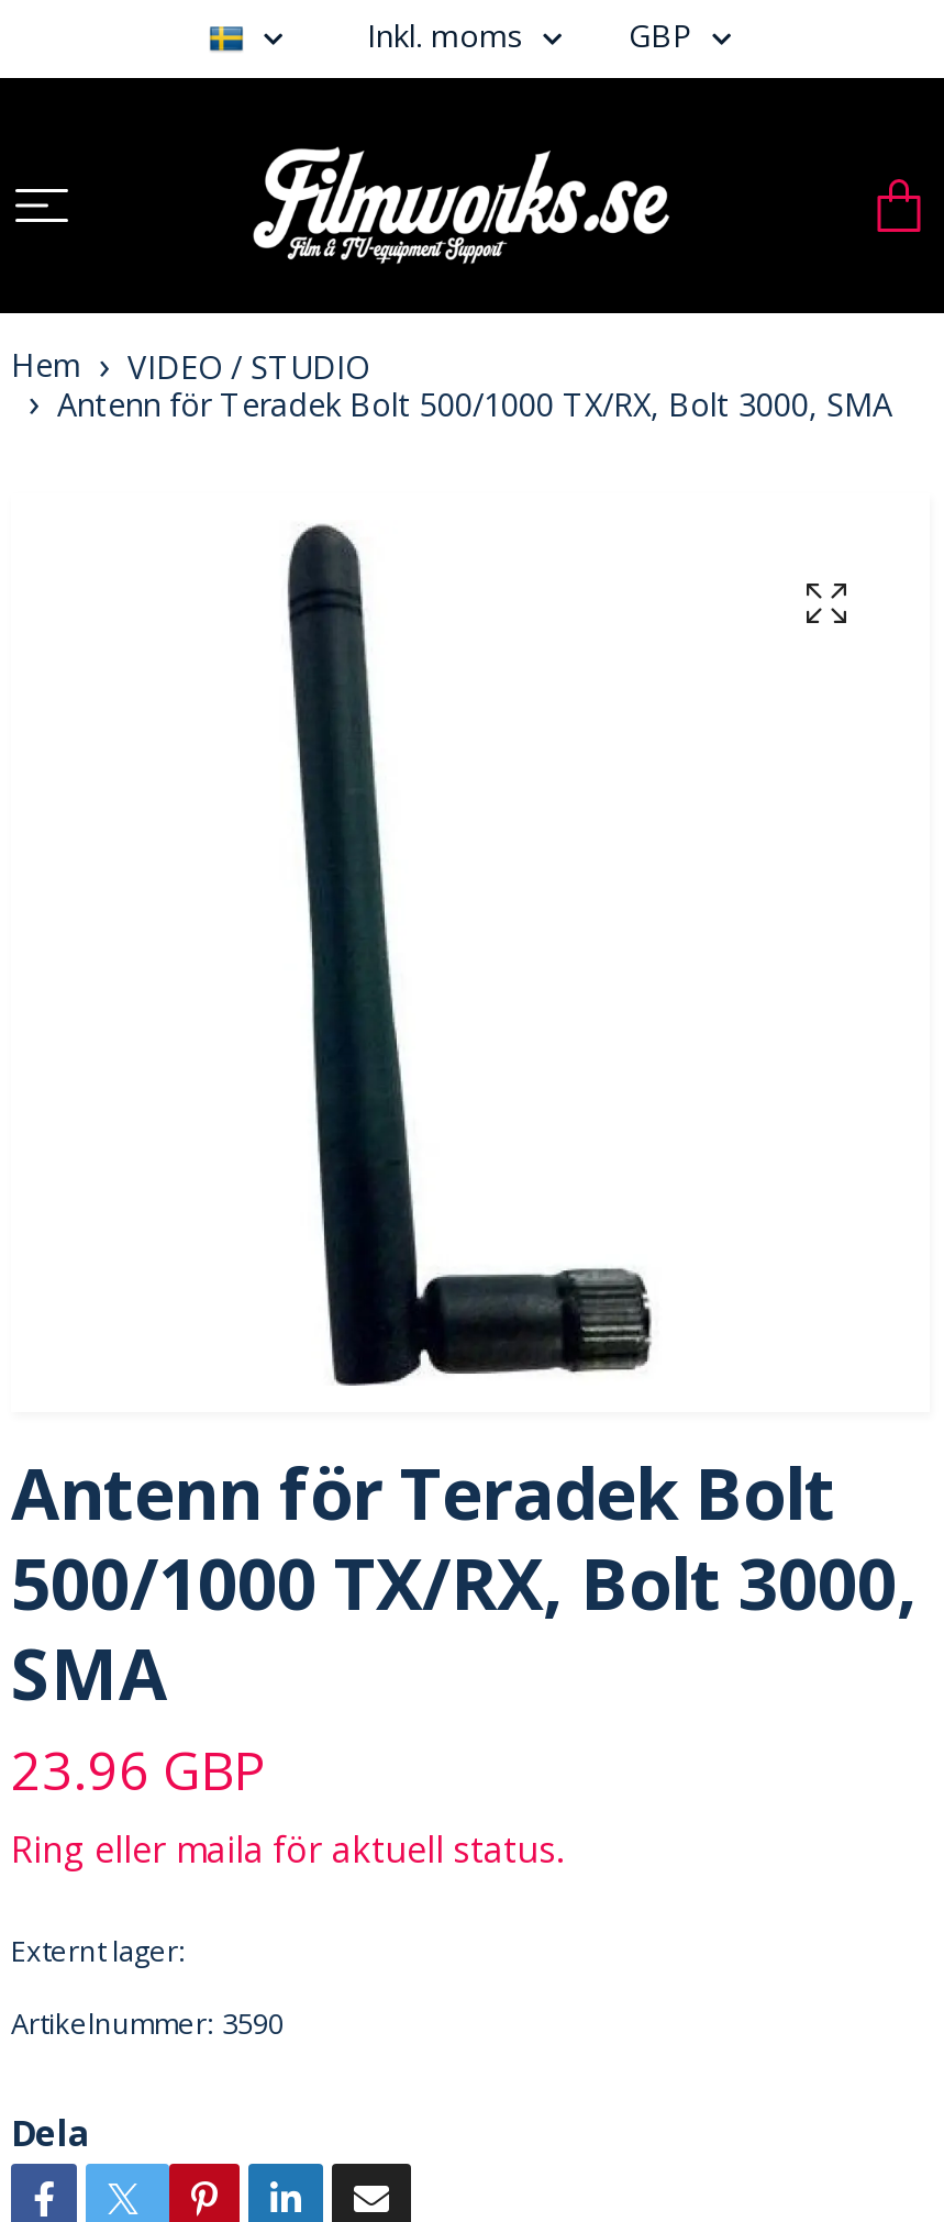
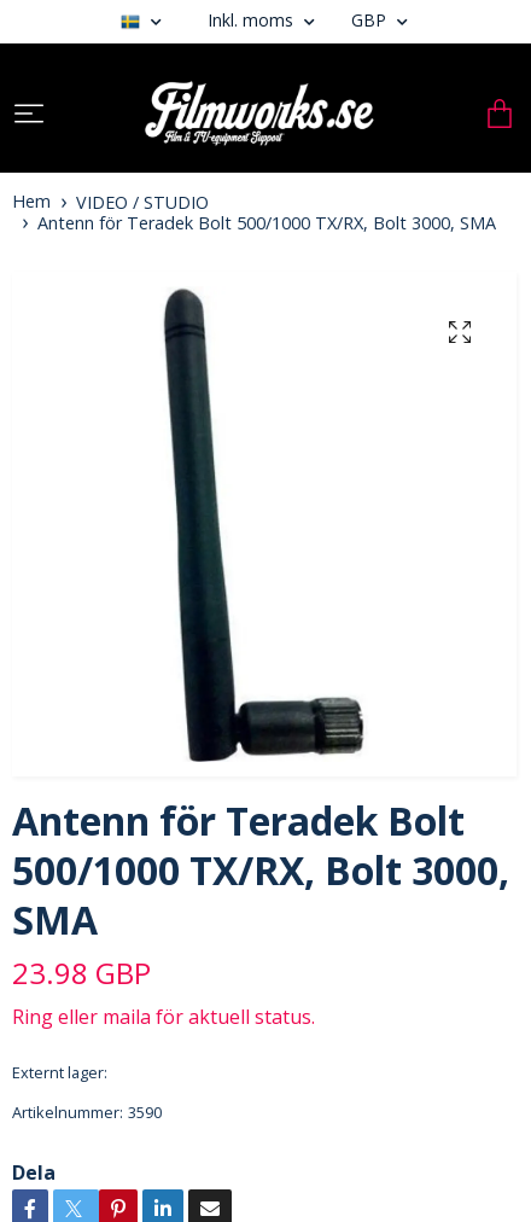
- 23.96 GBP
+ 23.98 GBP
